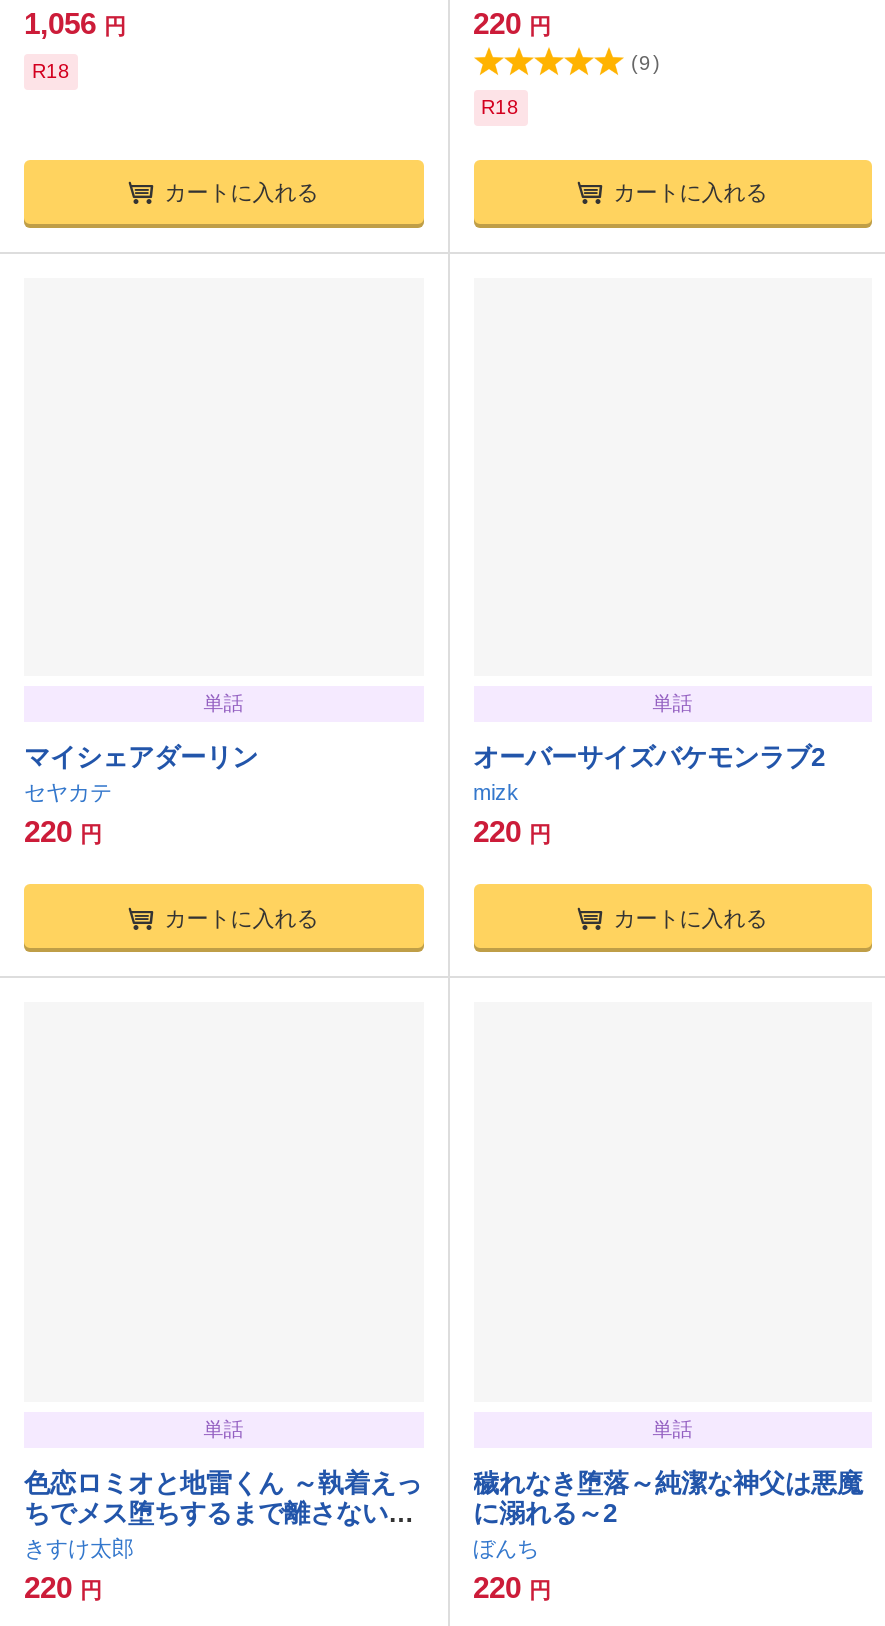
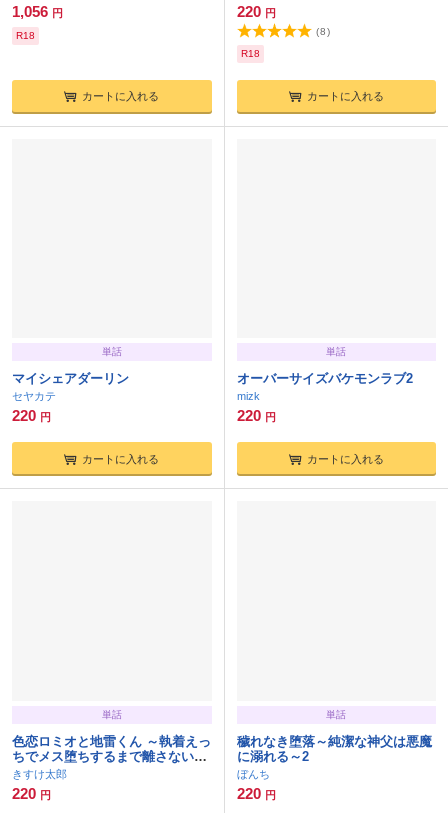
- (9)
+ (8)
